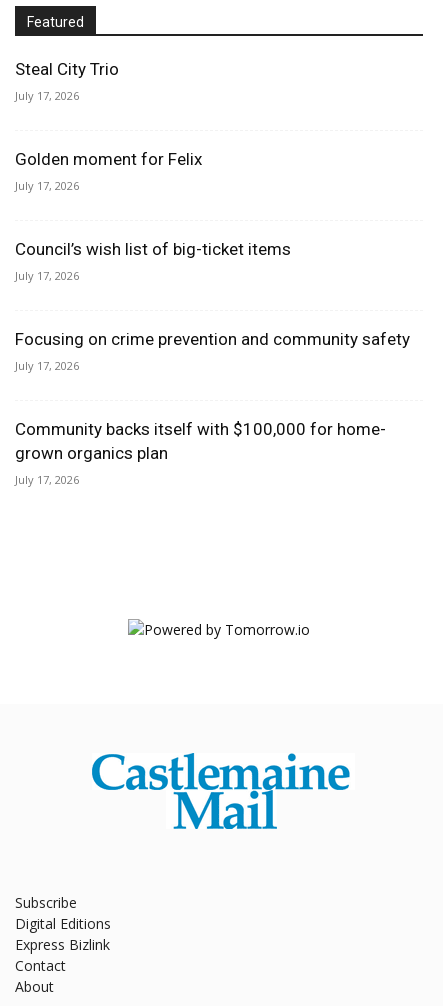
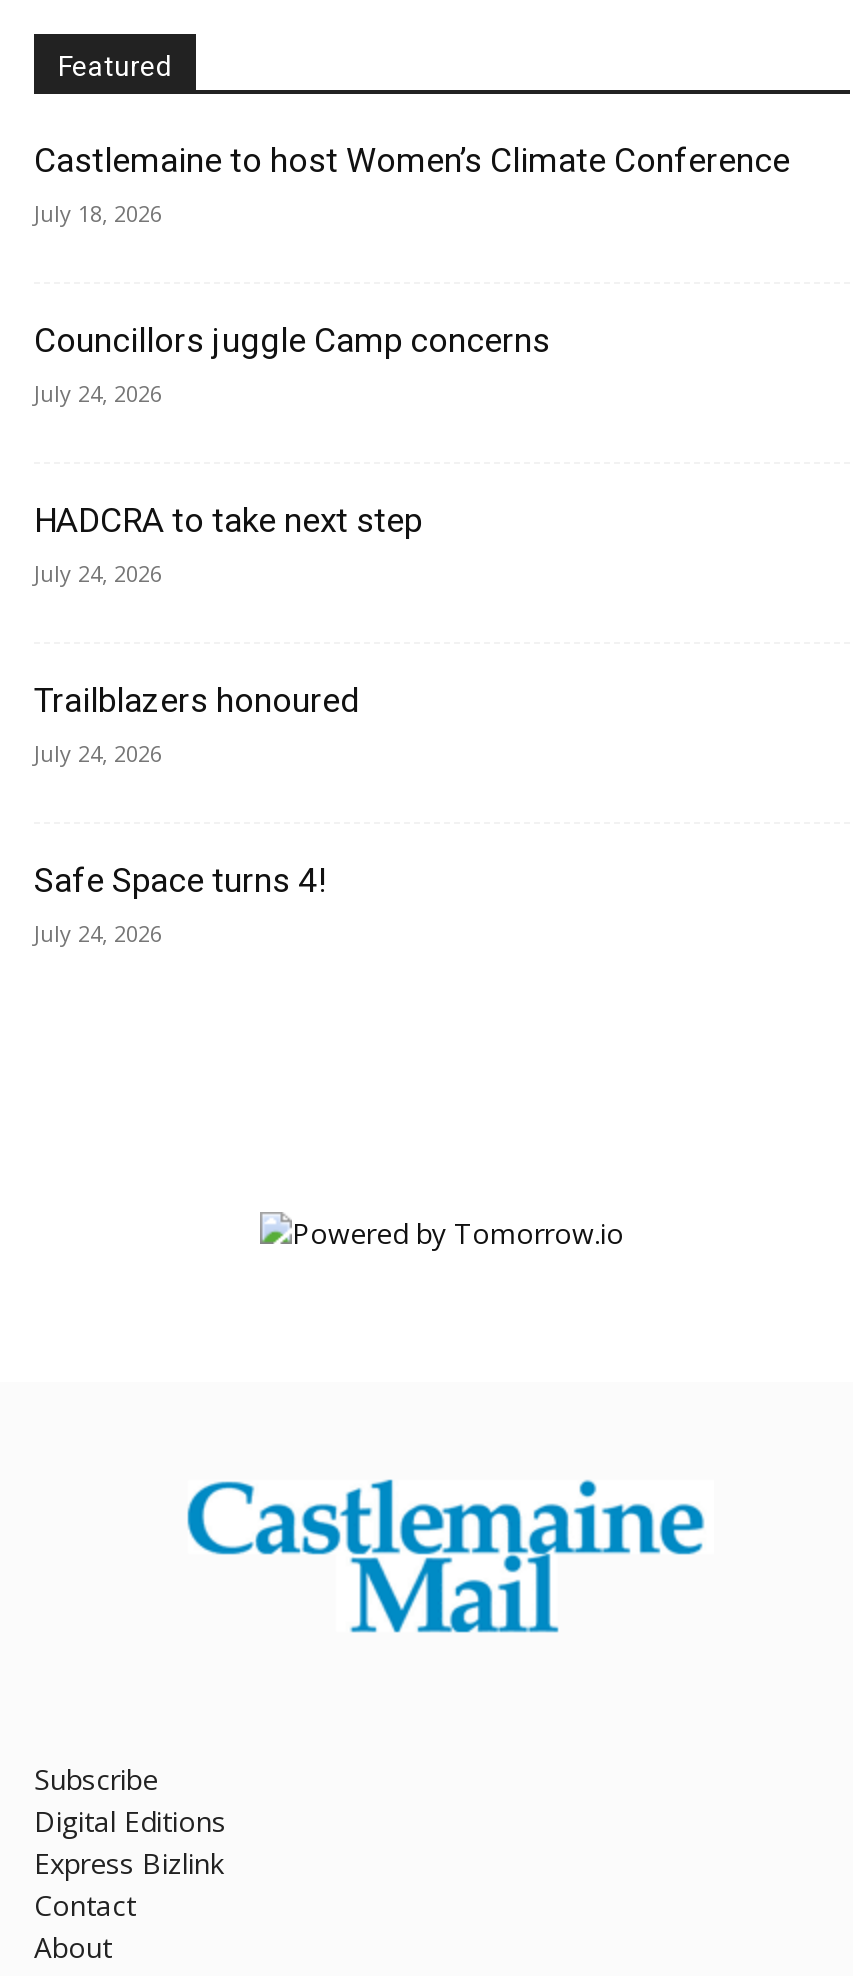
- Steal City Trio
- July 17, 2026
+ Castlemaine to host Women’s Climate Conference
+ July 18, 2026

- Golden moment for Felix
- July 17, 2026
+ Councillors juggle Camp concerns
+ July 24, 2026

- Council’s wish list of big-ticket items
- July 17, 2026
+ HADCRA to take next step
+ July 24, 2026

- Focusing on crime prevention and community safety
- July 17, 2026
+ Trailblazers honoured
+ July 24, 2026

- Community backs itself with $100,000 for home-
- grown organics plan
- July 17, 2026
+ Safe Space turns 4!
+ July 24, 2026
